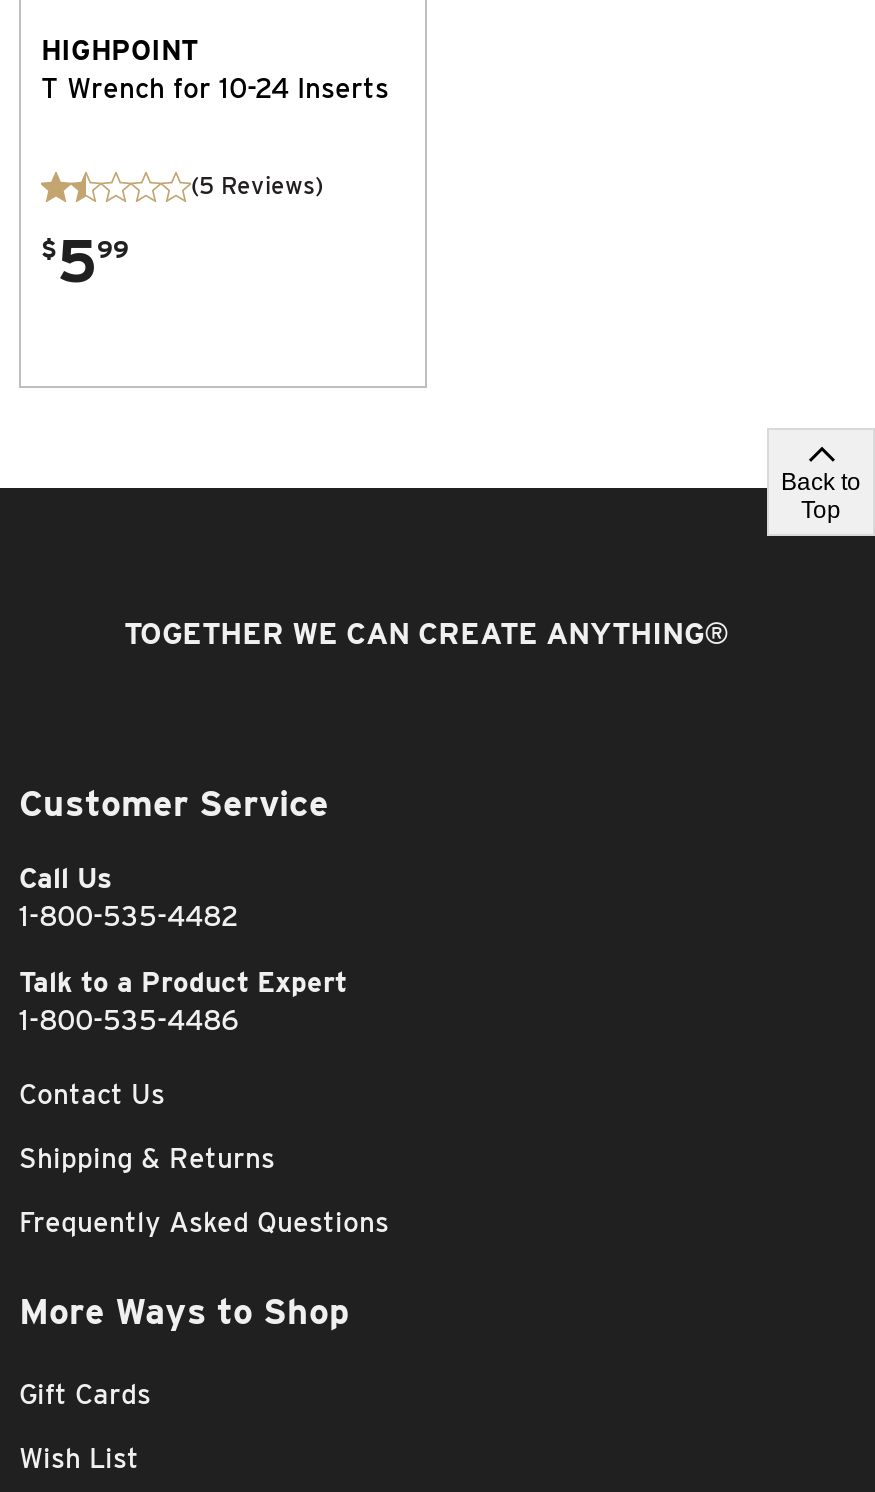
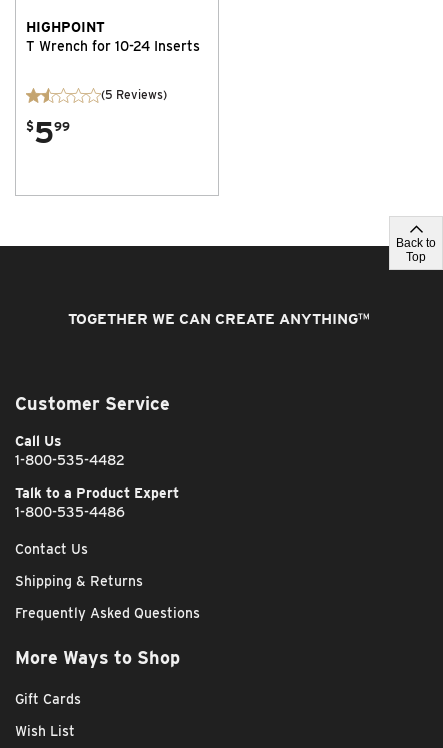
- TOGETHER WE CAN CREATE ANYTHING®
+ TOGETHER WE CAN CREATE ANYTHING™
